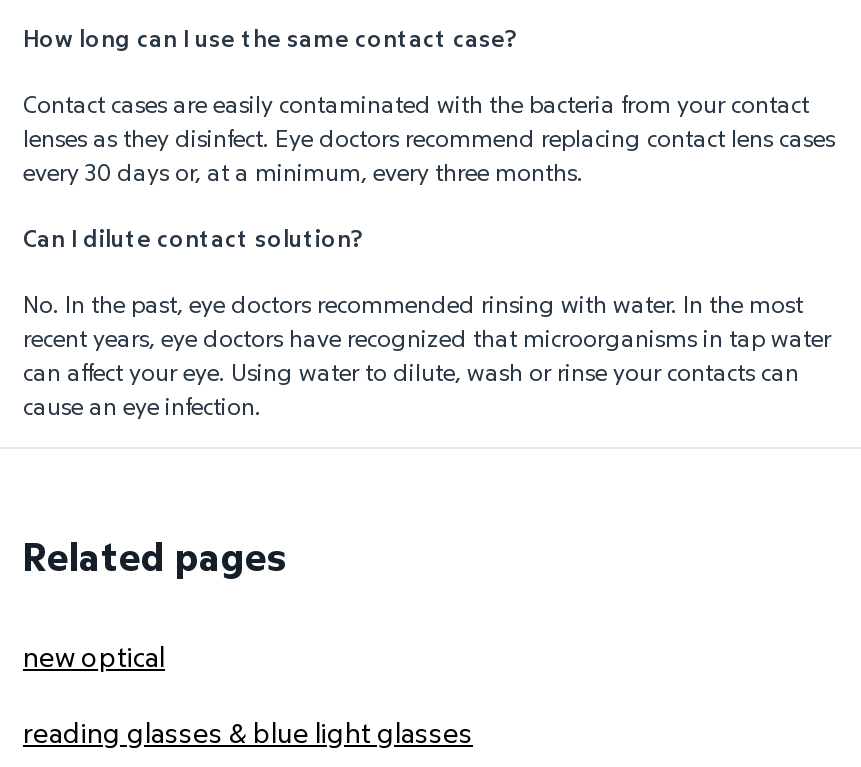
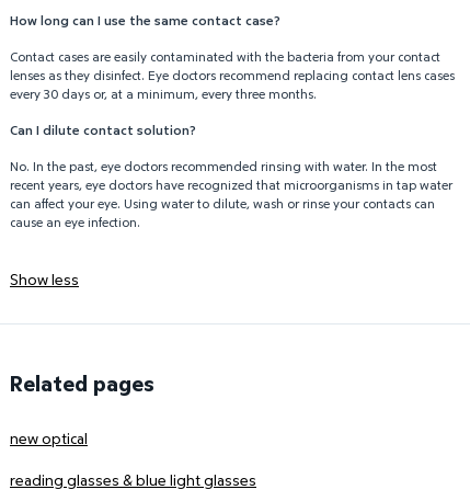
+ Show less
